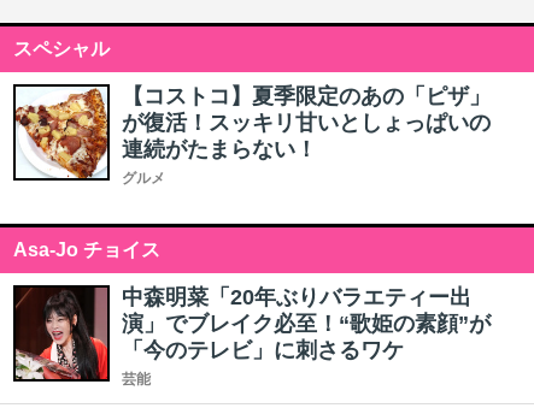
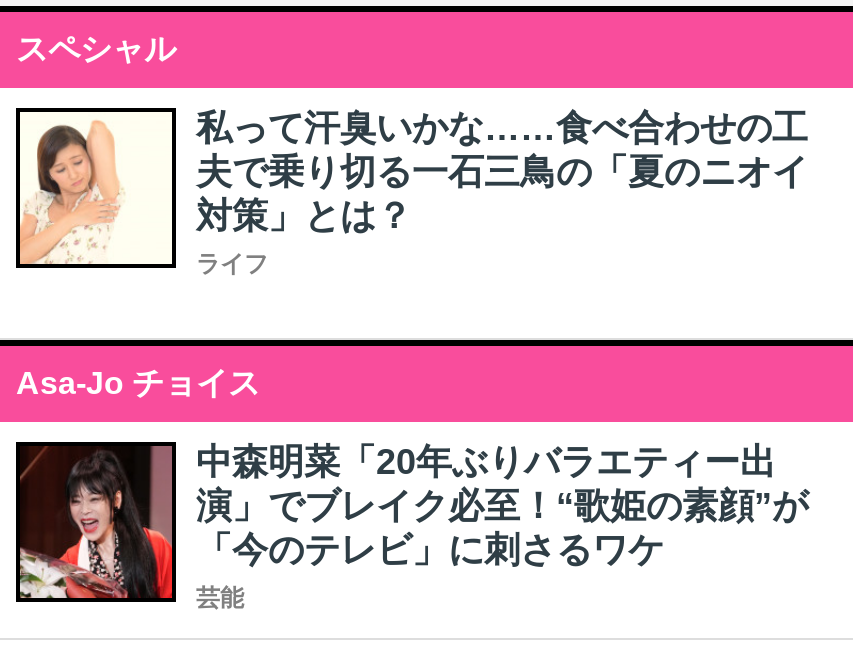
- [image]
- 【コストコ】夏季限定のあの「ピザ」
- が復活！スッキリ甘いとしょっぱいの
- 連続がたまらない！
- グルメ
+ [image]
+ 私って汗臭いかな……食べ合わせの工
+ 夫で乗り切る一石三鳥の「夏のニオイ
+ 対策」とは？
+ ライフ
